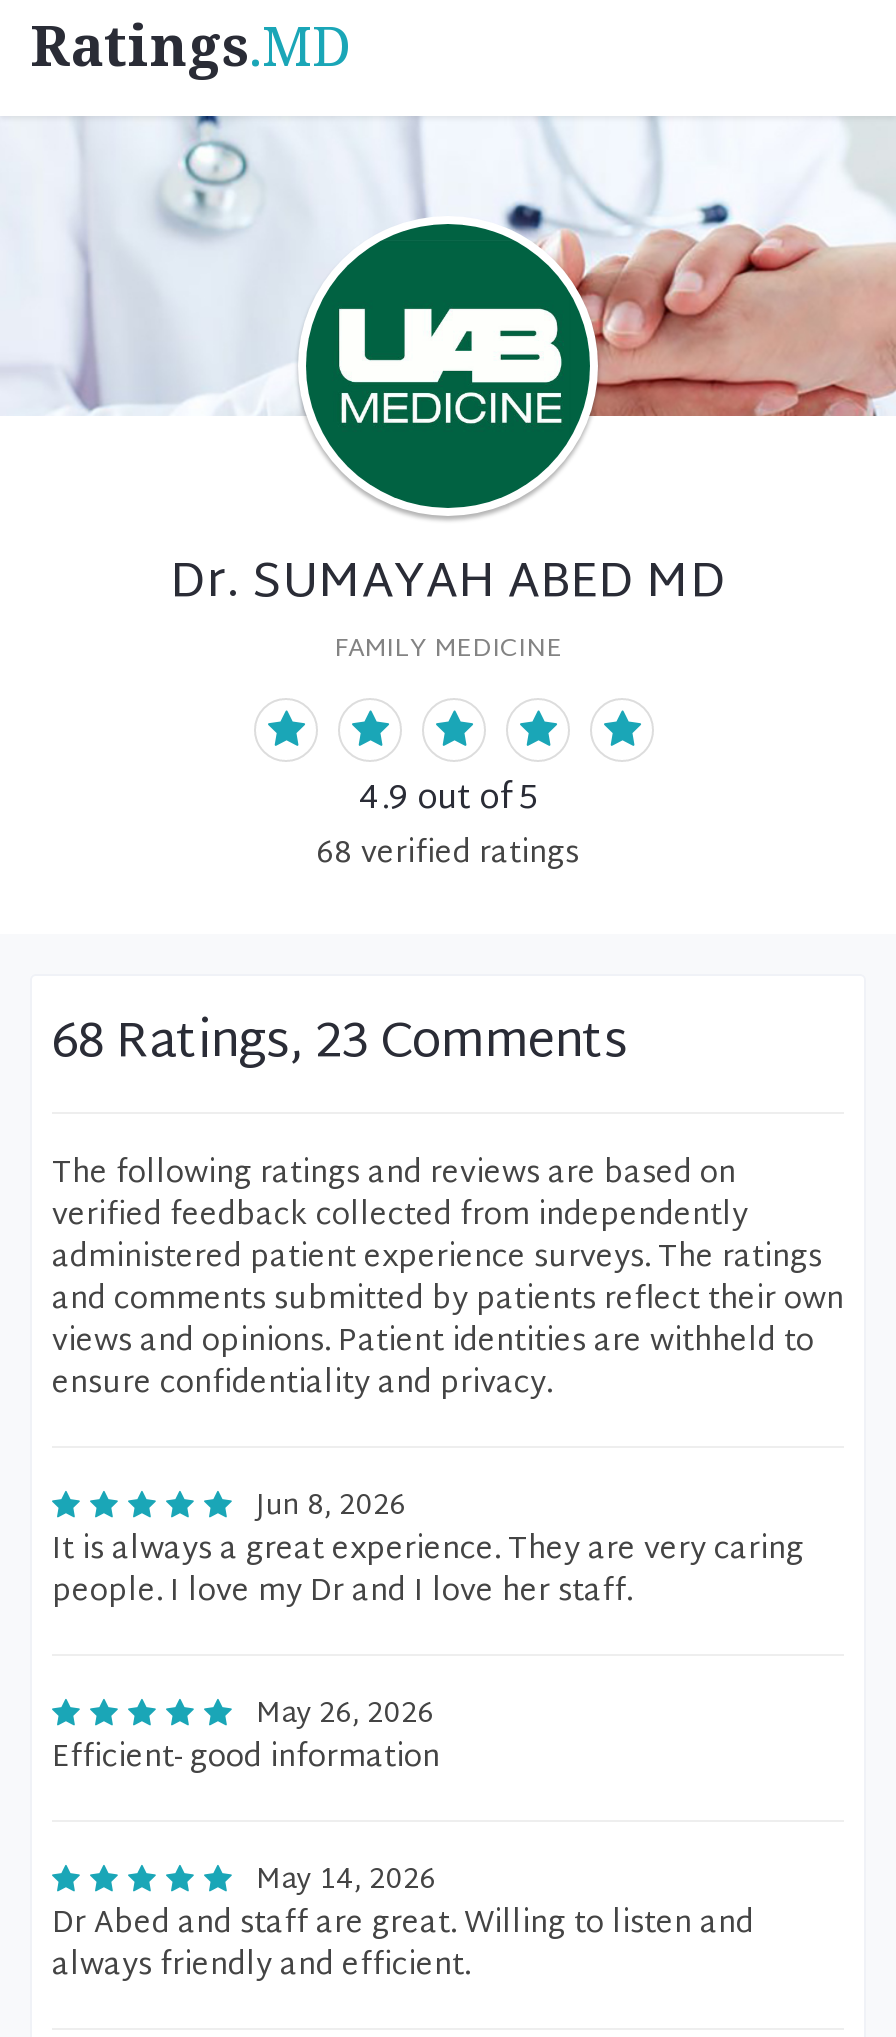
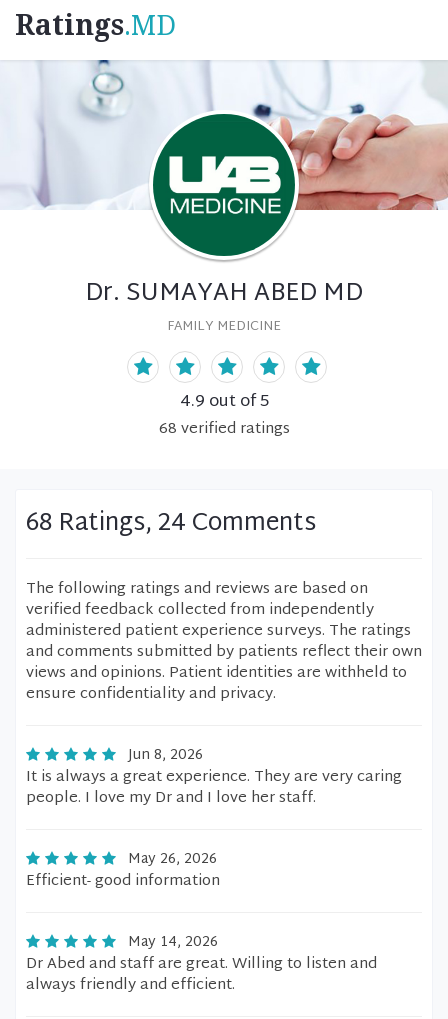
- 68 Ratings, 23 Comments
+ 68 Ratings, 24 Comments
